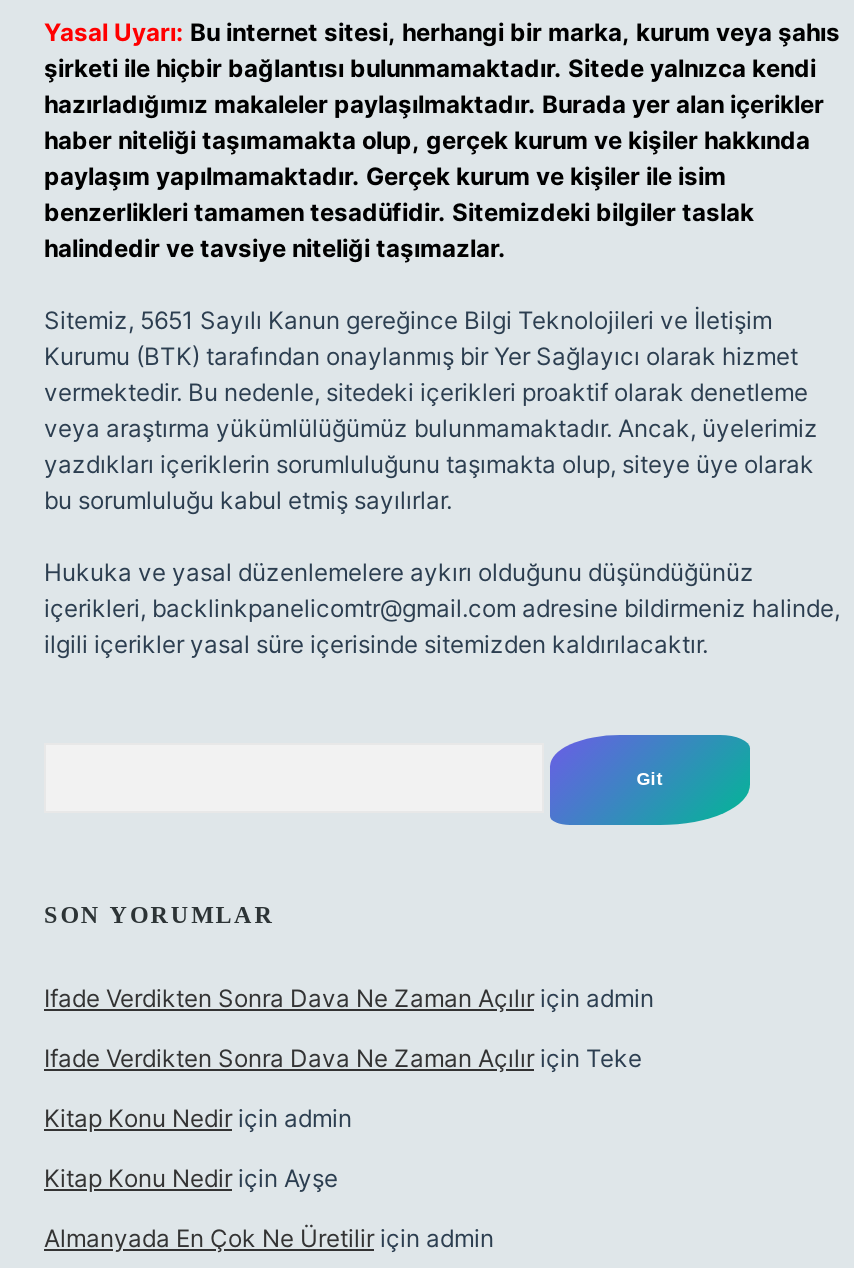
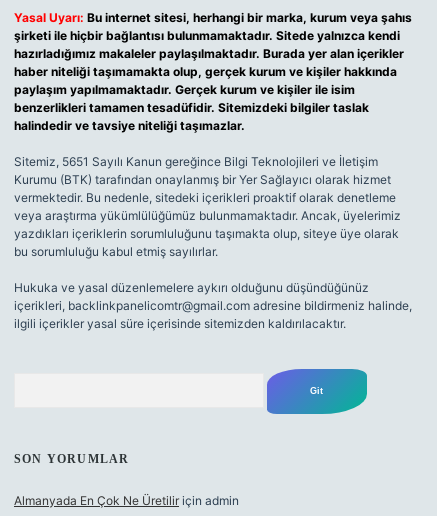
- Ifade Verdikten Sonra Dava Ne Zaman Açılır için admin
- Ifade Verdikten Sonra Dava Ne Zaman Açılır için Teke
- Kitap Konu Nedir için admin
- Kitap Konu Nedir için Ayşe
